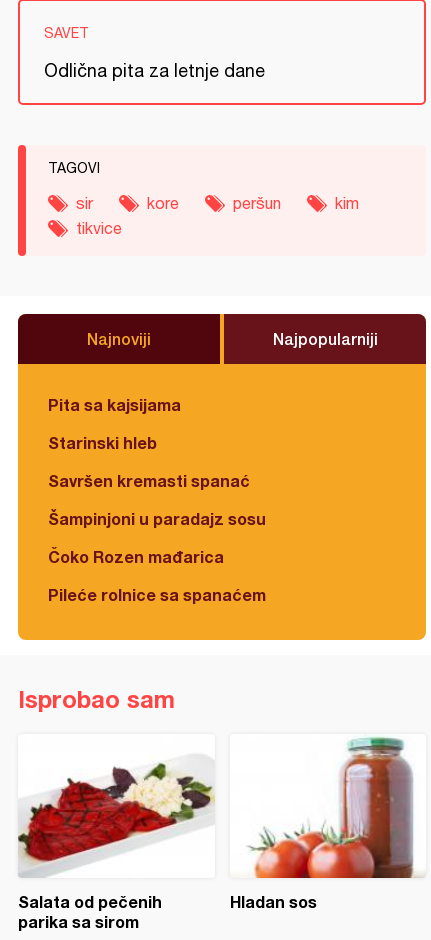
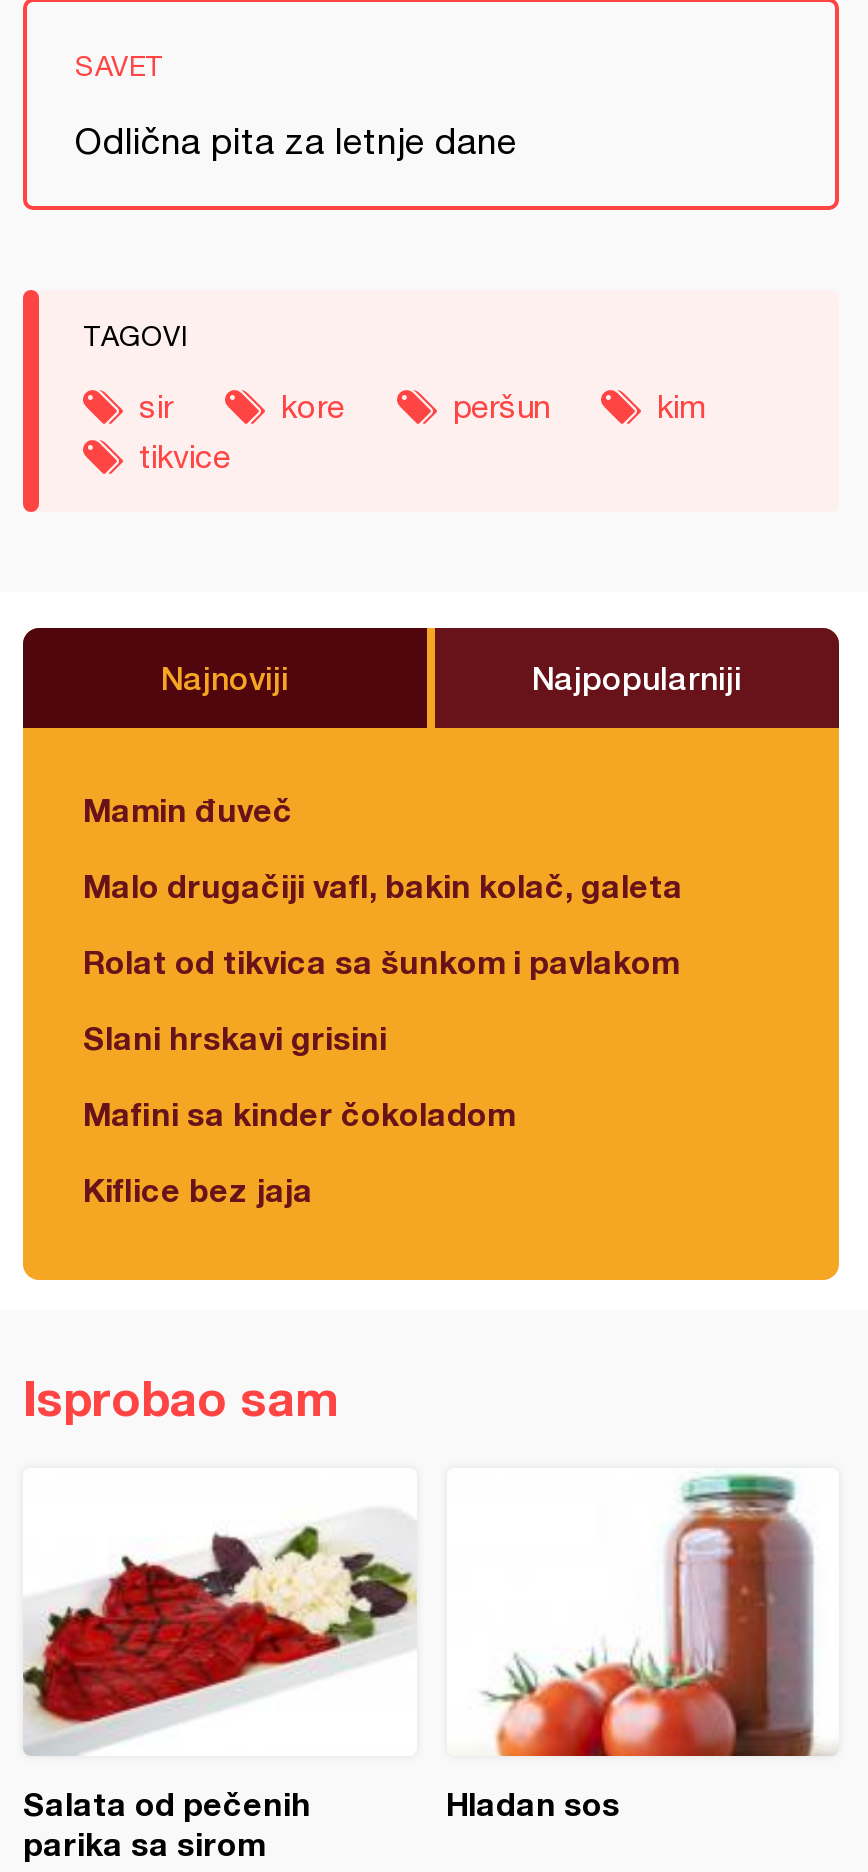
- Pita sa kajsijama
+ Mamin đuveč

- Starinski hleb
+ Malo drugačiji vafl, bakin kolač, galeta

- Savršen kremasti spanać
+ Rolat od tikvica sa šunkom i pavlakom

- Šampinjoni u paradajz sosu
+ Slani hrskavi grisini

- Čoko Rozen mađarica
+ Mafini sa kinder čokoladom

- Pileće rolnice sa spanaćem
+ Kiflice bez jaja
